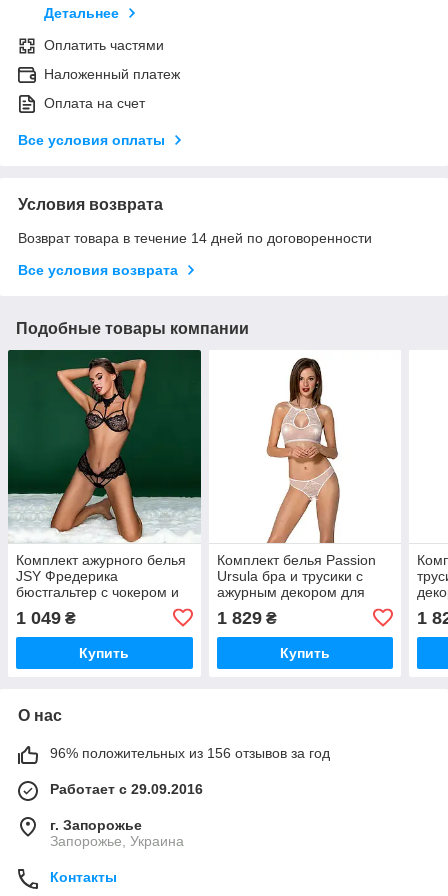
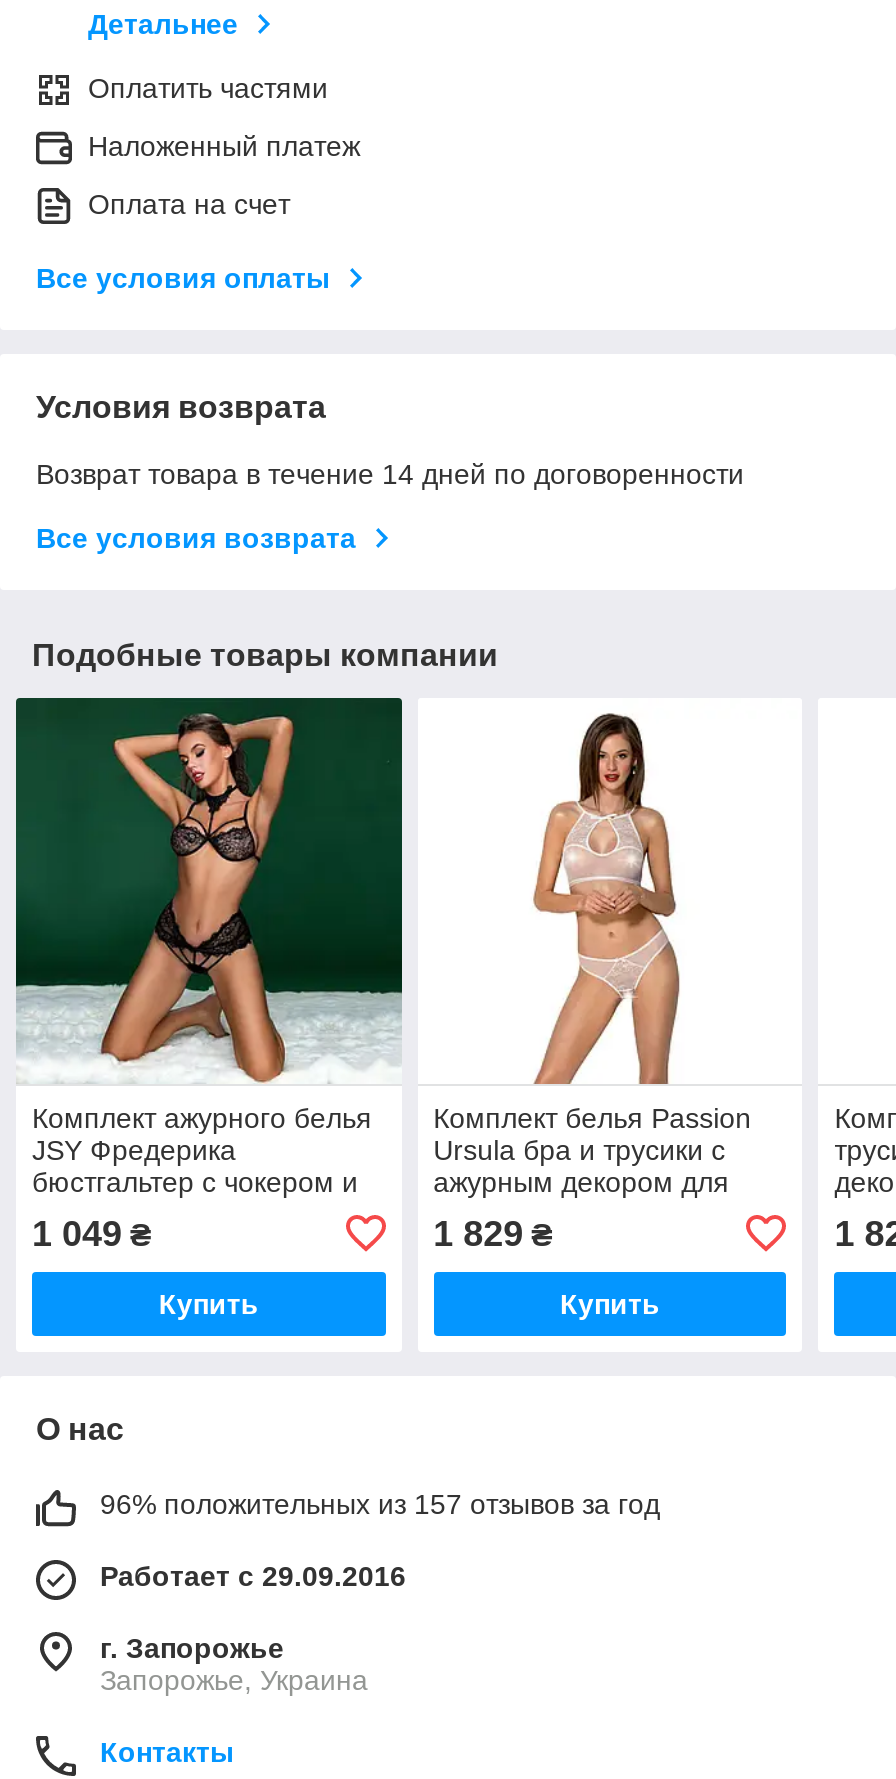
- 96% положительных из 156 отзывов за год
+ 96% положительных из 157 отзывов за год
